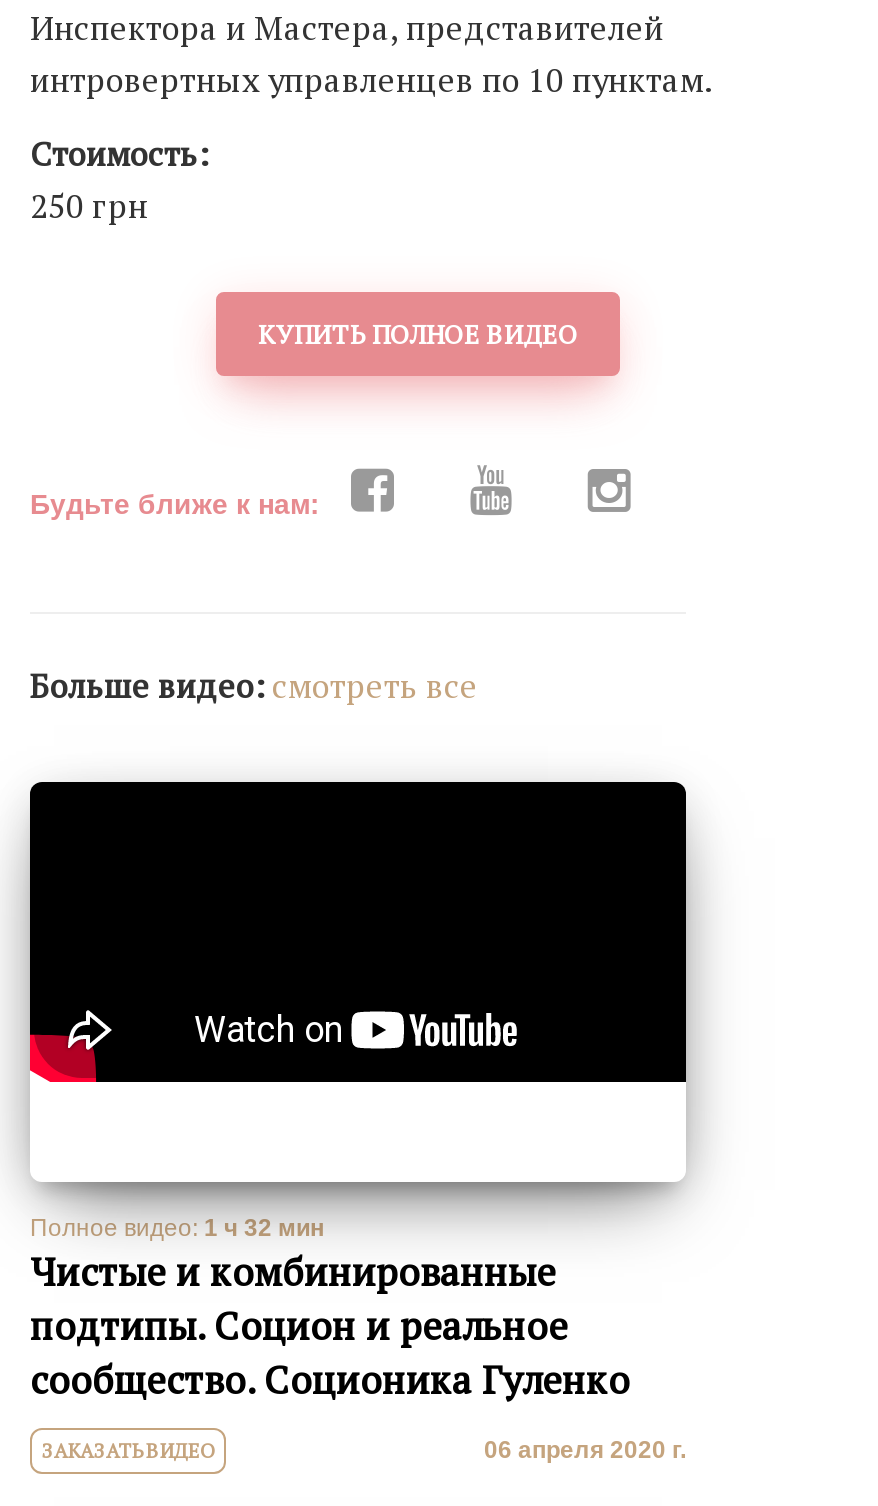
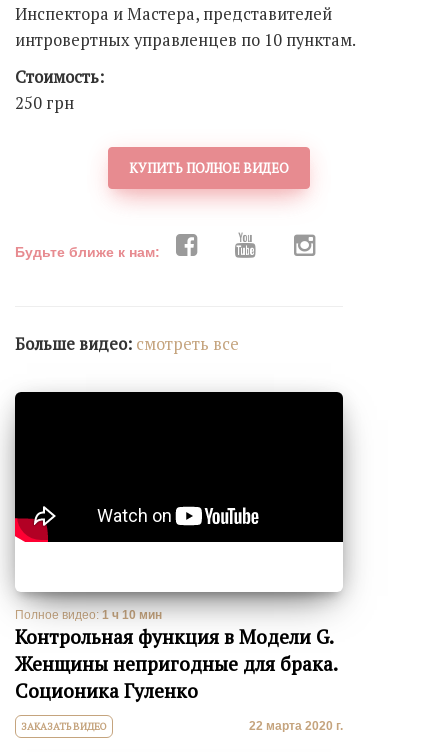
- Полное видео: 1 ч 32 мин
- Чистые и комбинированные
- подтипы. Социон и реальное
- сообщество. Соционика Гуленко
+ Полное видео: 1 ч 10 мин
+ Контрольная функция в Модели G.
+ Женщины непригодные для брака.
+ Cоционика Гуленко

- 06 апреля 2020 г.
+ 22 марта 2020 г.
